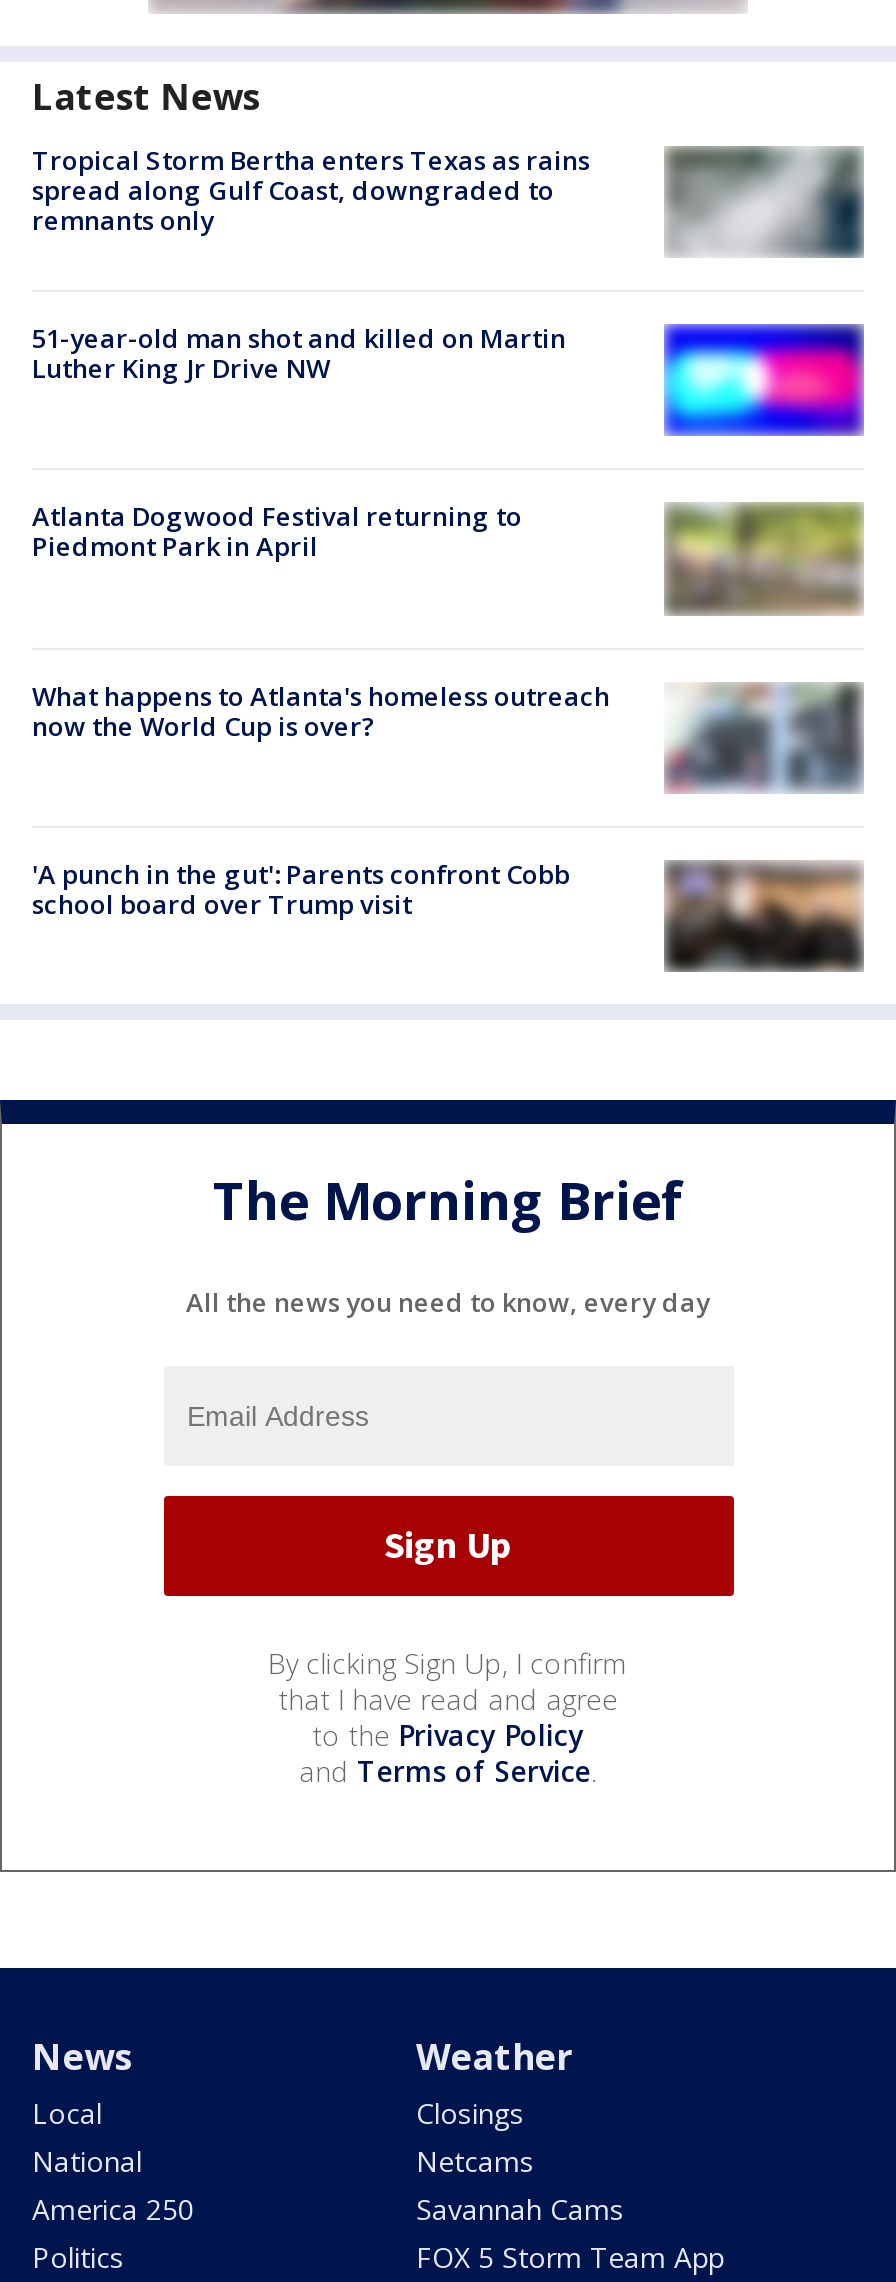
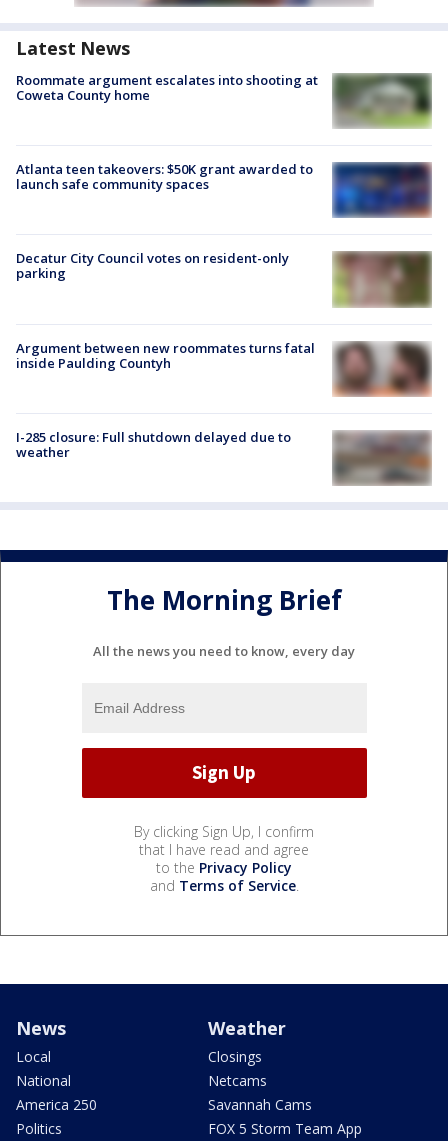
- Tropical Storm Bertha enters Texas as rains
- spread along Gulf Coast, downgraded to
- remnants only
+ Roommate argument escalates into shooting at
+ Coweta County home

- [image]
+ [image]

- 51-year-old man shot and killed on Martin
- Luther King Jr Drive NW
+ Atlanta teen takeovers: $50K grant awarded to
+ launch safe community spaces

- [image]
+ [image]

- Atlanta Dogwood Festival returning to
- Piedmont Park in April
+ Decatur City Council votes on resident-only
+ parking

- [image]
+ [image]

- [image]
- What happens to Atlanta's homeless outreach
- now the World Cup is over?
+ [image]
+ Argument between new roommates turns fatal
+ inside Paulding Countyh

- 'A punch in the gut': Parents confront Cobb
- school board over Trump visit
+ I-285 closure: Full shutdown delayed due to
+ weather

- [image]
+ [image]
